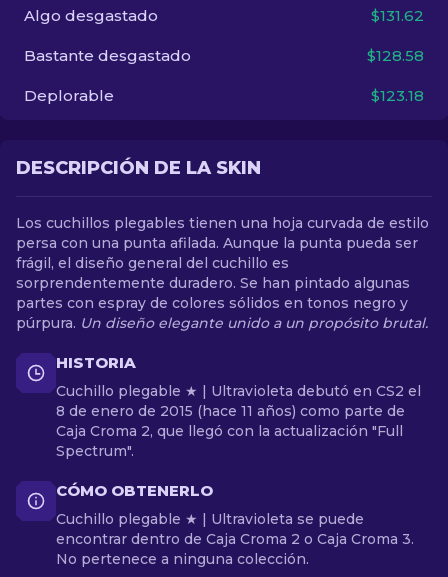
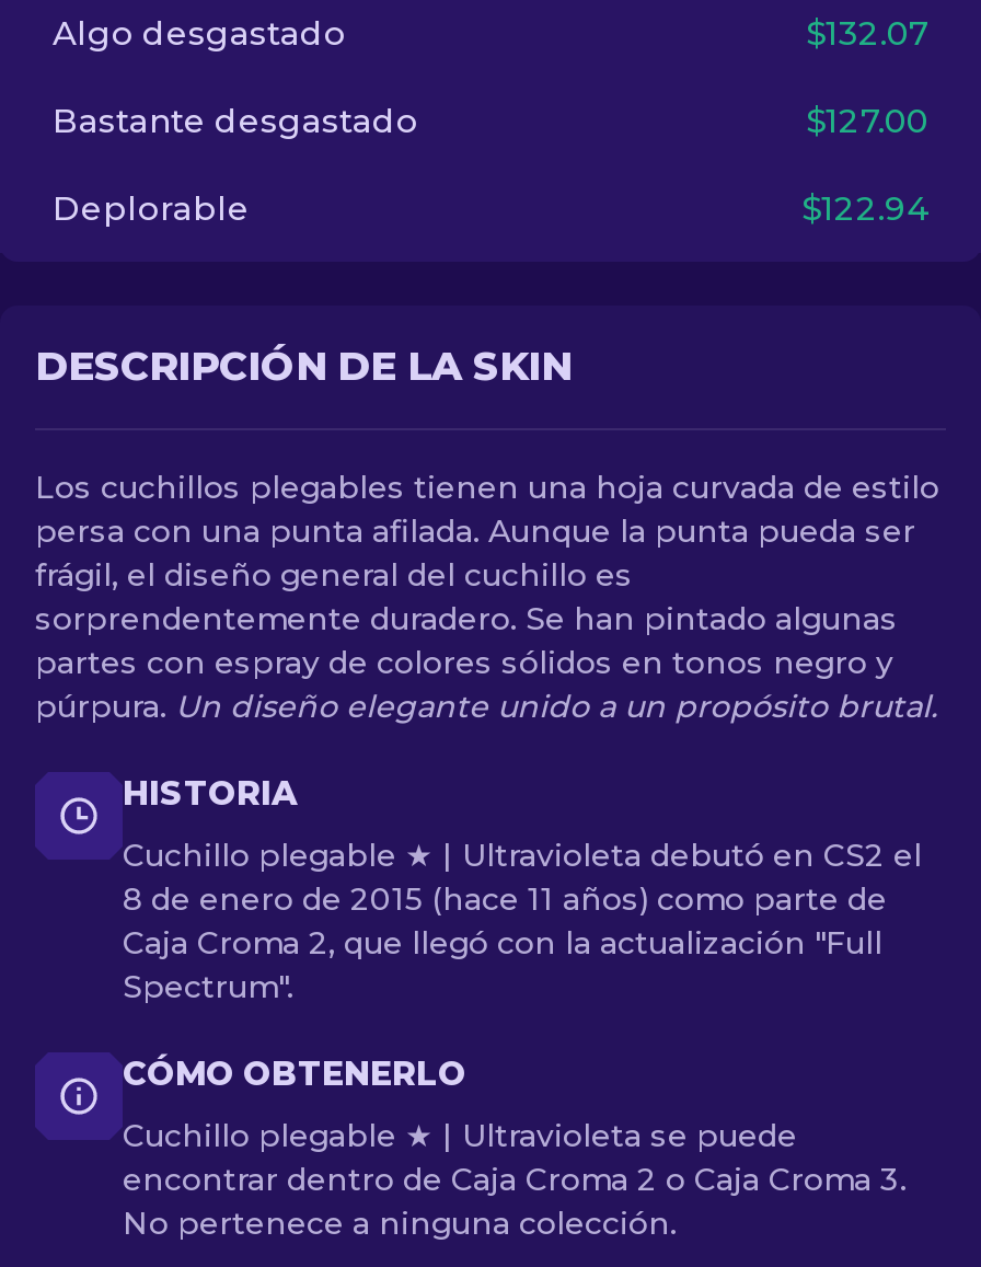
- $131.62
+ $132.07

- $128.58
+ $127.00

- $123.18
+ $122.94
